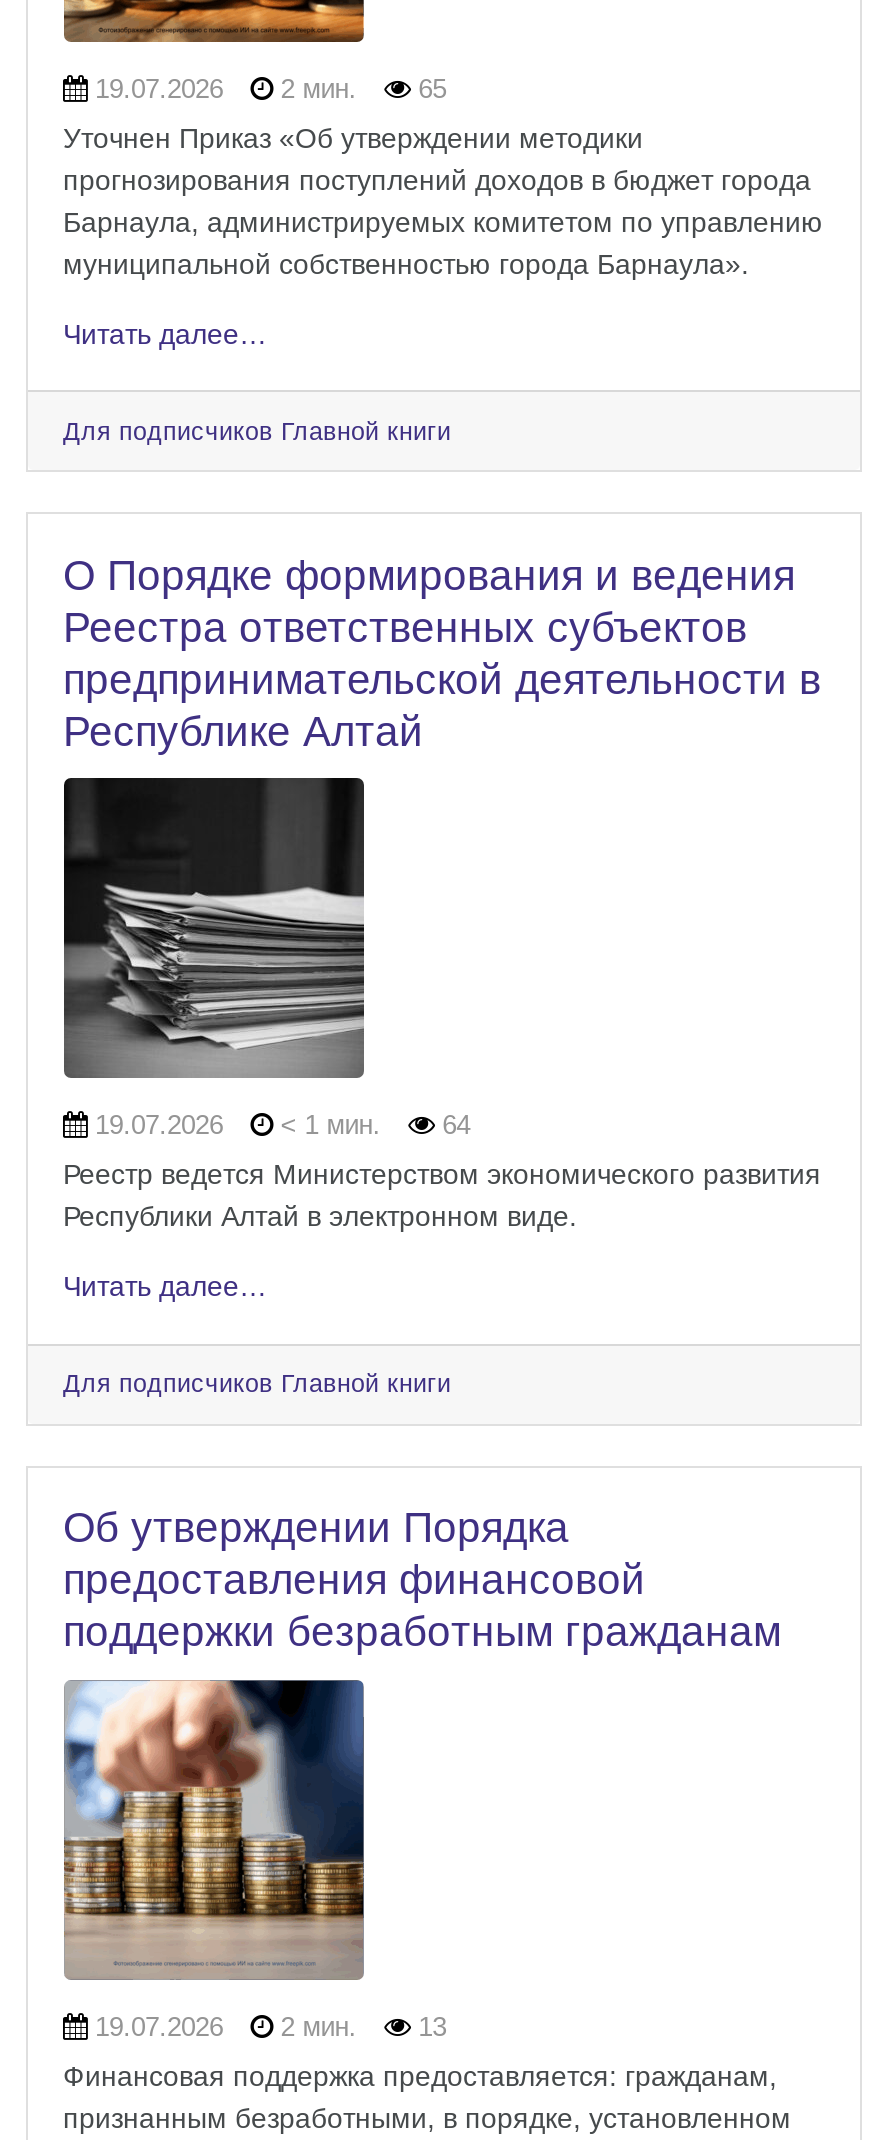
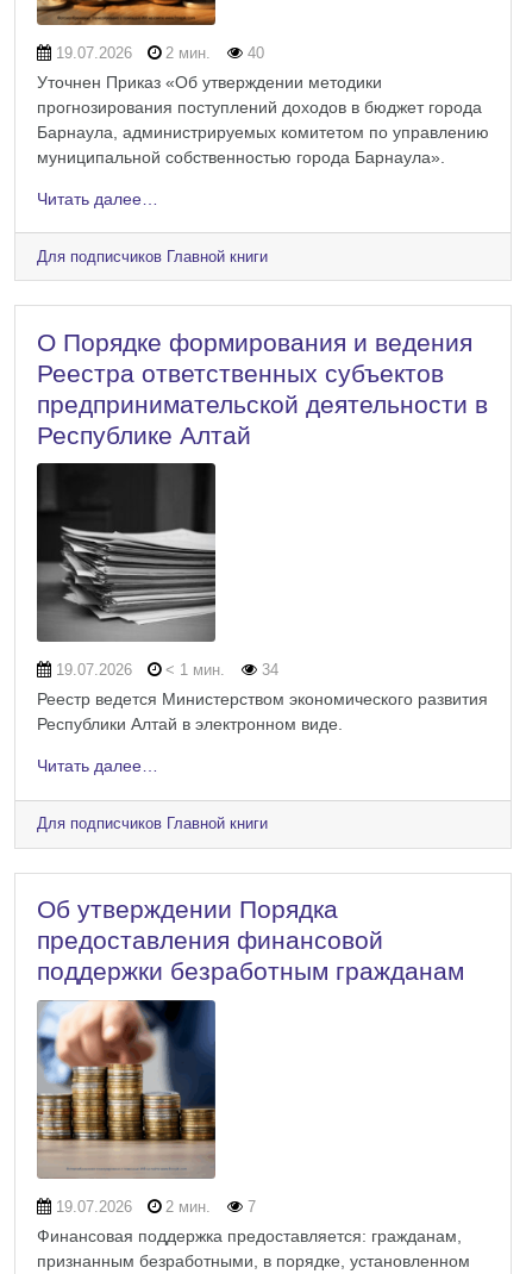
- 19.07.2026 2 мин. 65
+ 19.07.2026 2 мин. 40

- 19.07.2026 < 1 мин. 64
+ 19.07.2026 < 1 мин. 34

- 19.07.2026 2 мин. 13
+ 19.07.2026 2 мин. 7
